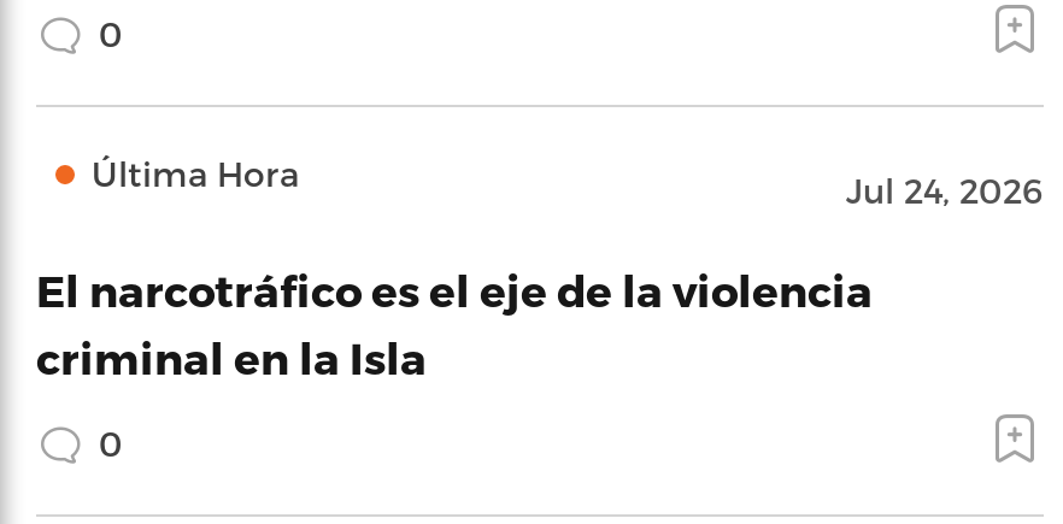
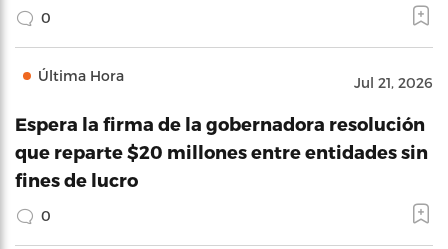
- Jul 24, 2026
+ Jul 21, 2026

- El narcotráfico es el eje de la violencia
- criminal en la Isla
+ Espera la firma de la gobernadora resolución
+ que reparte $20 millones entre entidades sin
+ fines de lucro
